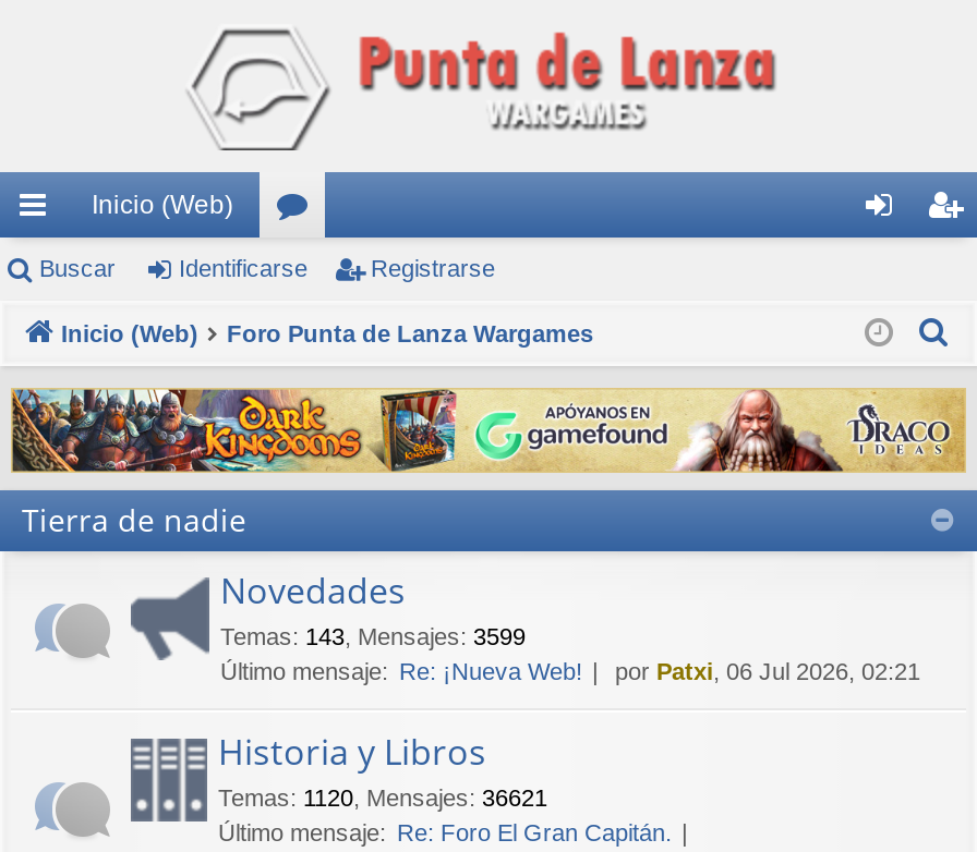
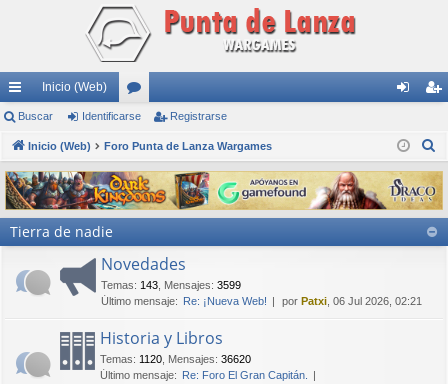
- Temas: 1120, Mensajes: 36621
+ Temas: 1120, Mensajes: 36620
